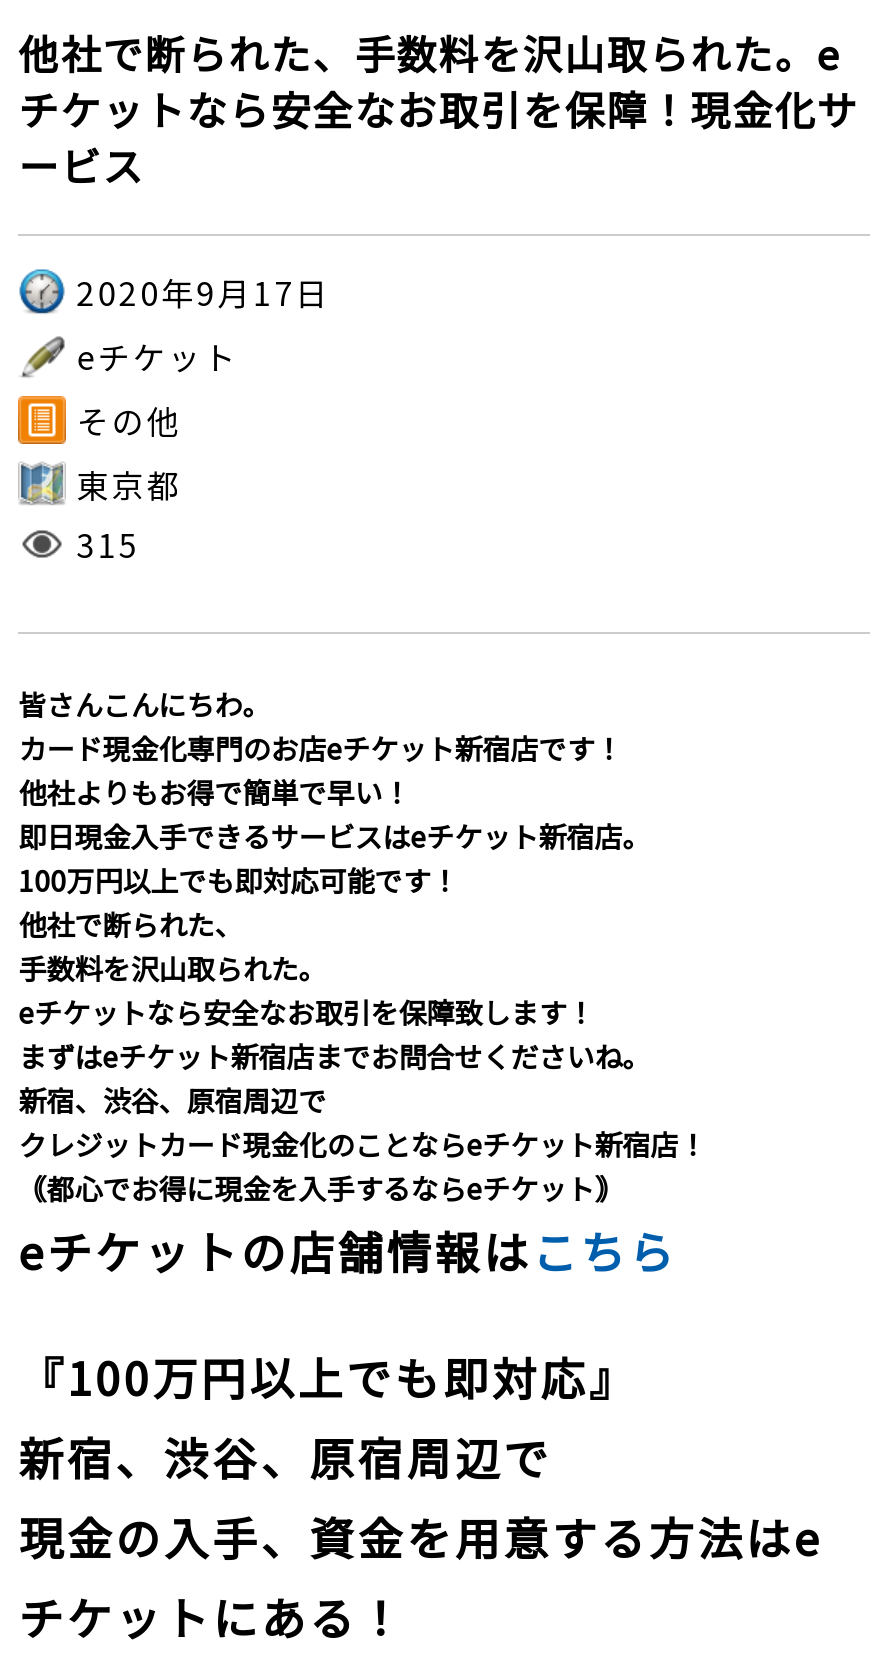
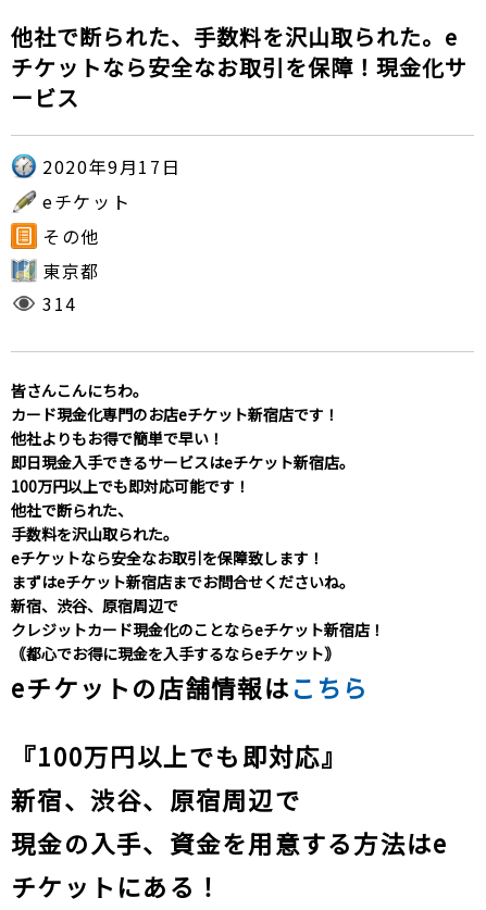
- 315
+ 314
